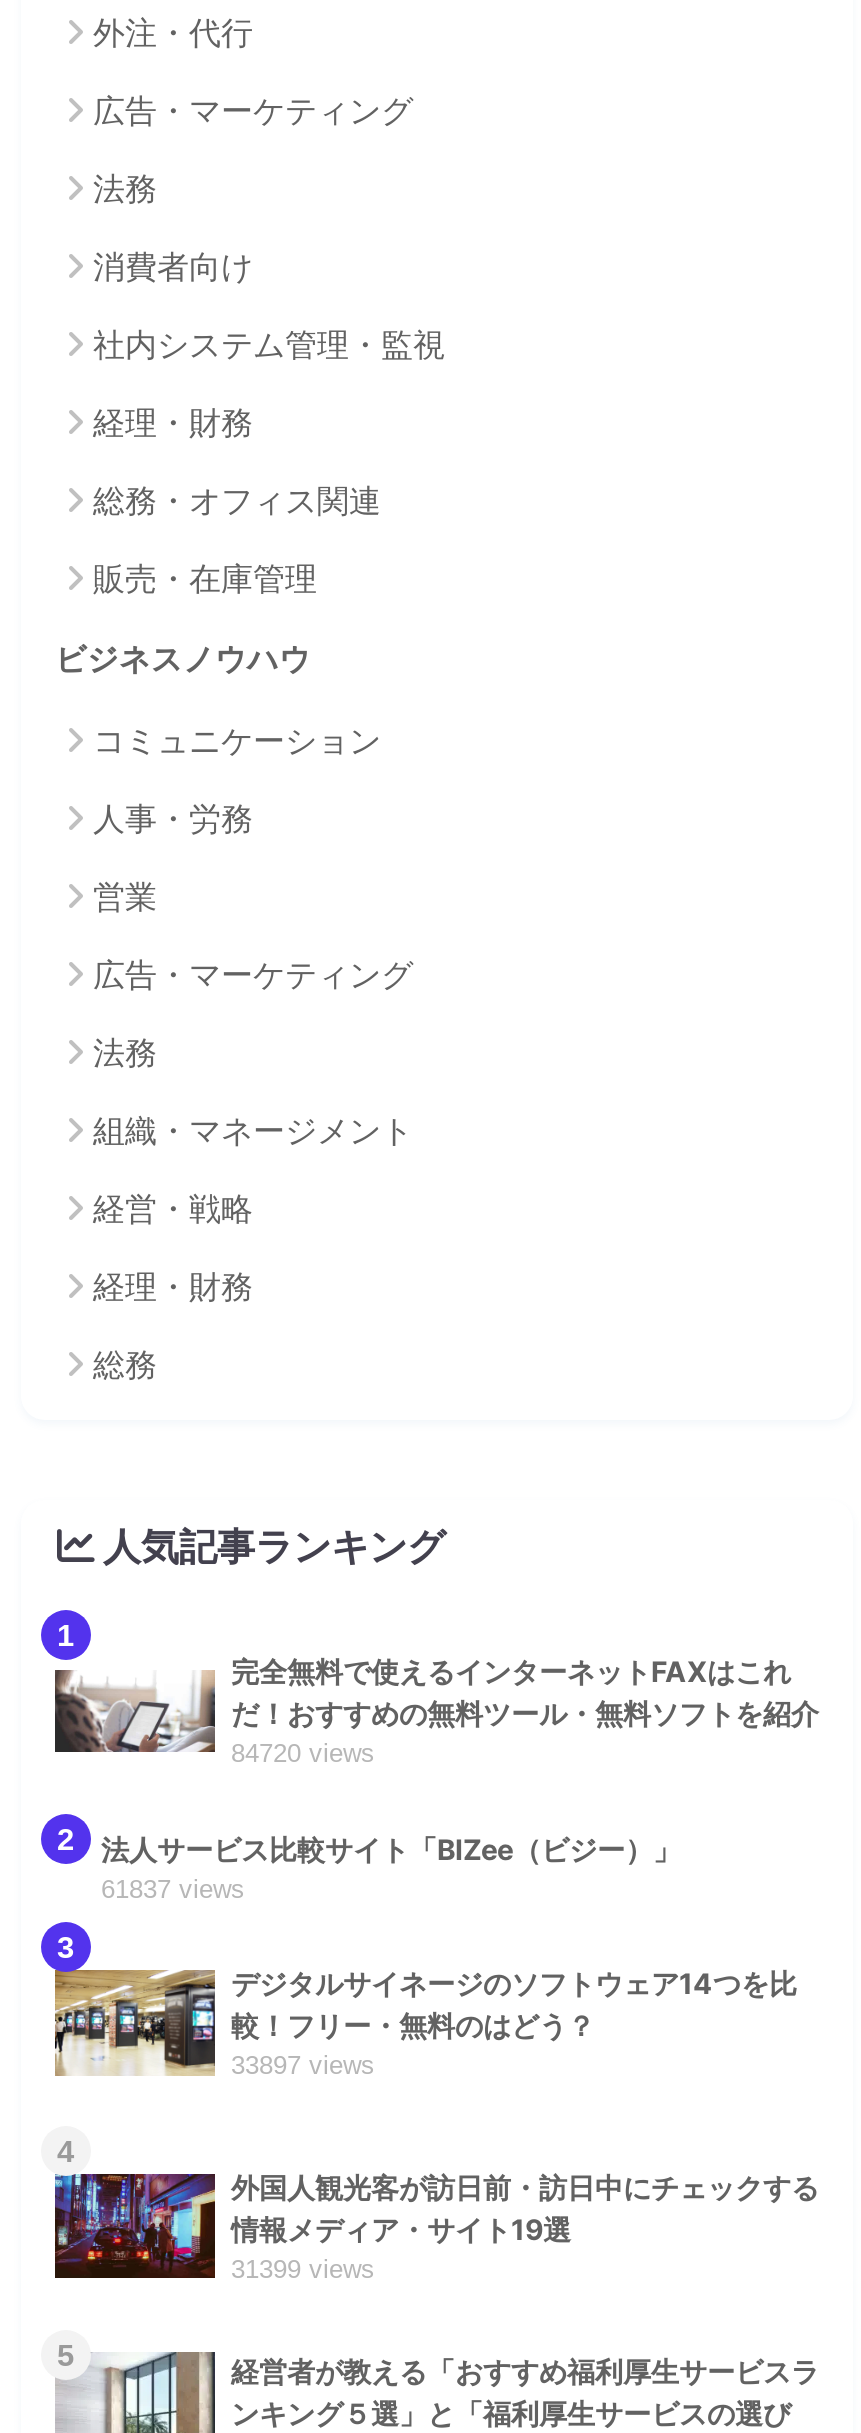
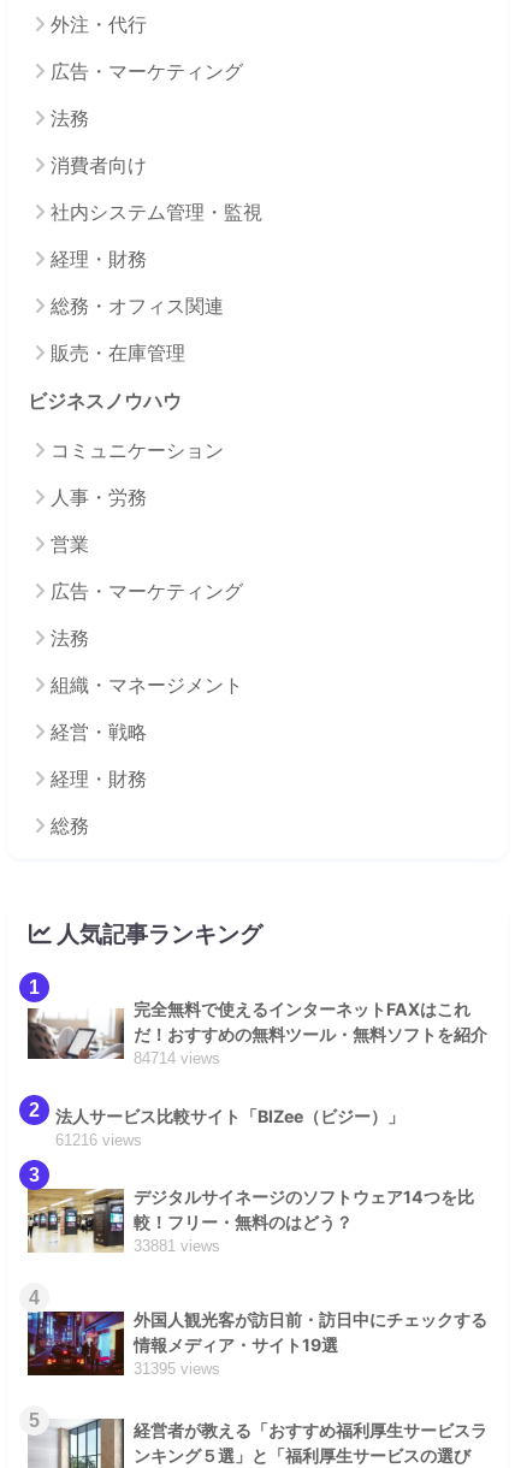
- 84720 views
+ 84714 views

- 61837 views
+ 61216 views

- 33897 views
+ 33881 views

- 31399 views
+ 31395 views
